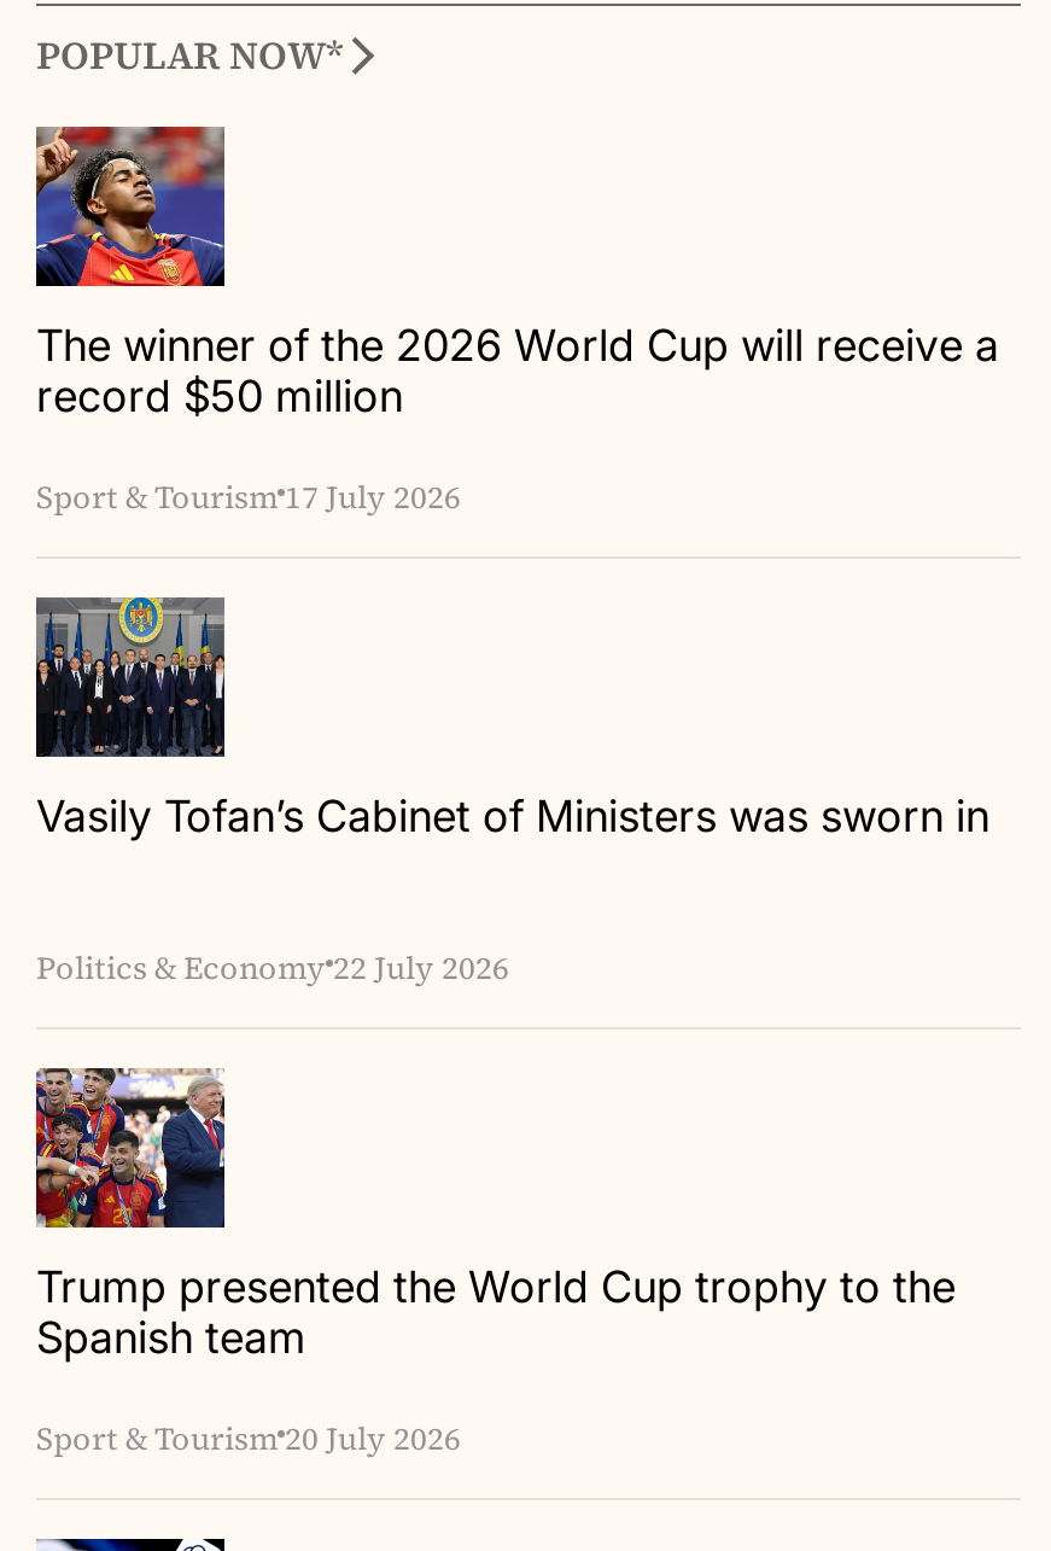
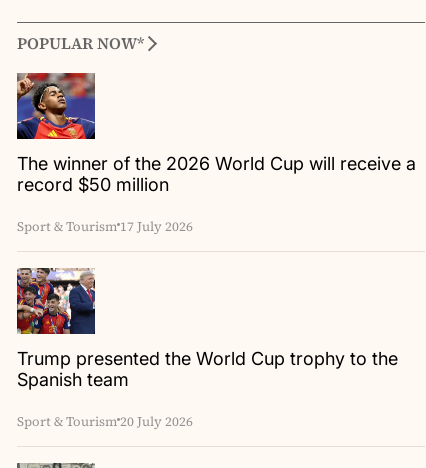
- [image]
- Vasily Tofan’s Cabinet of Ministers was sworn in
- Politics & Economy 22 July 2026
